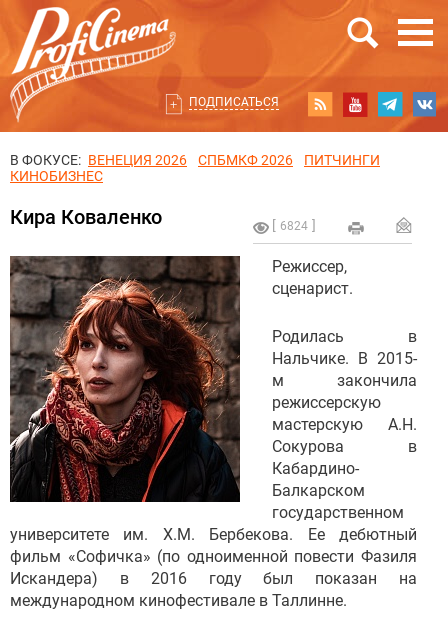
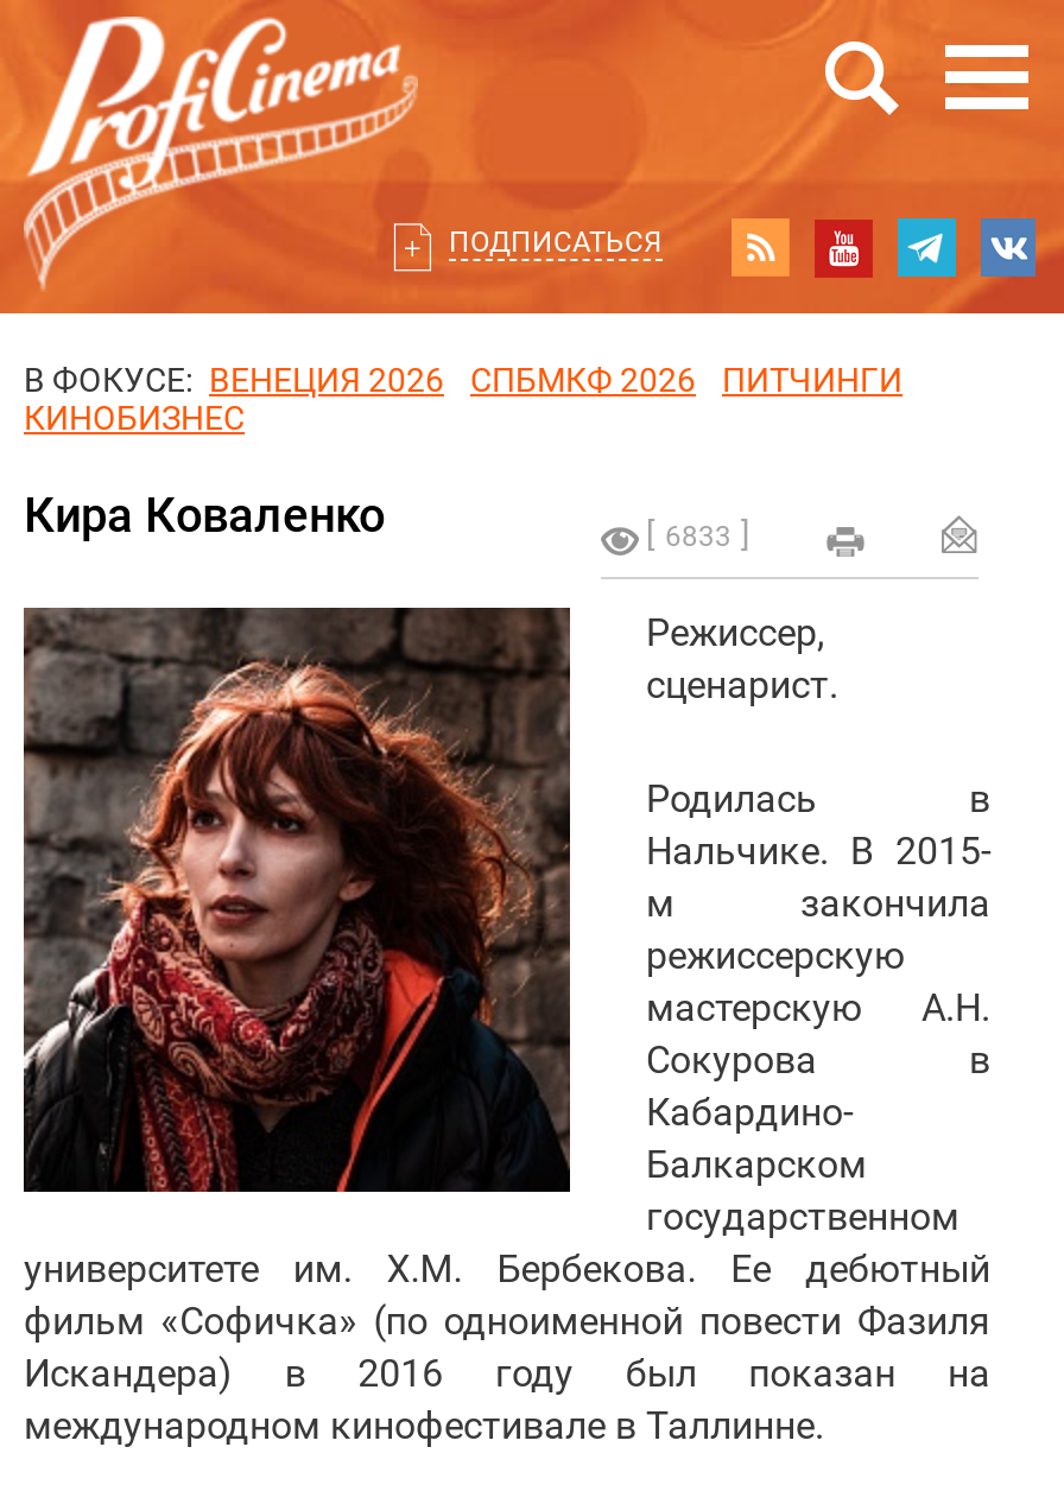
- 6824
+ 6833
